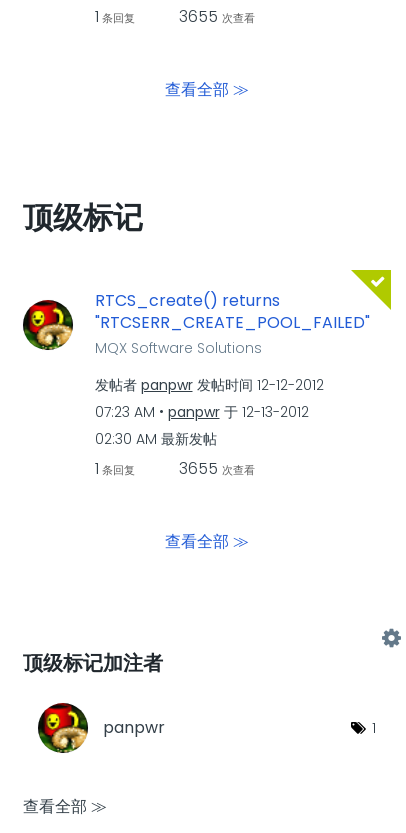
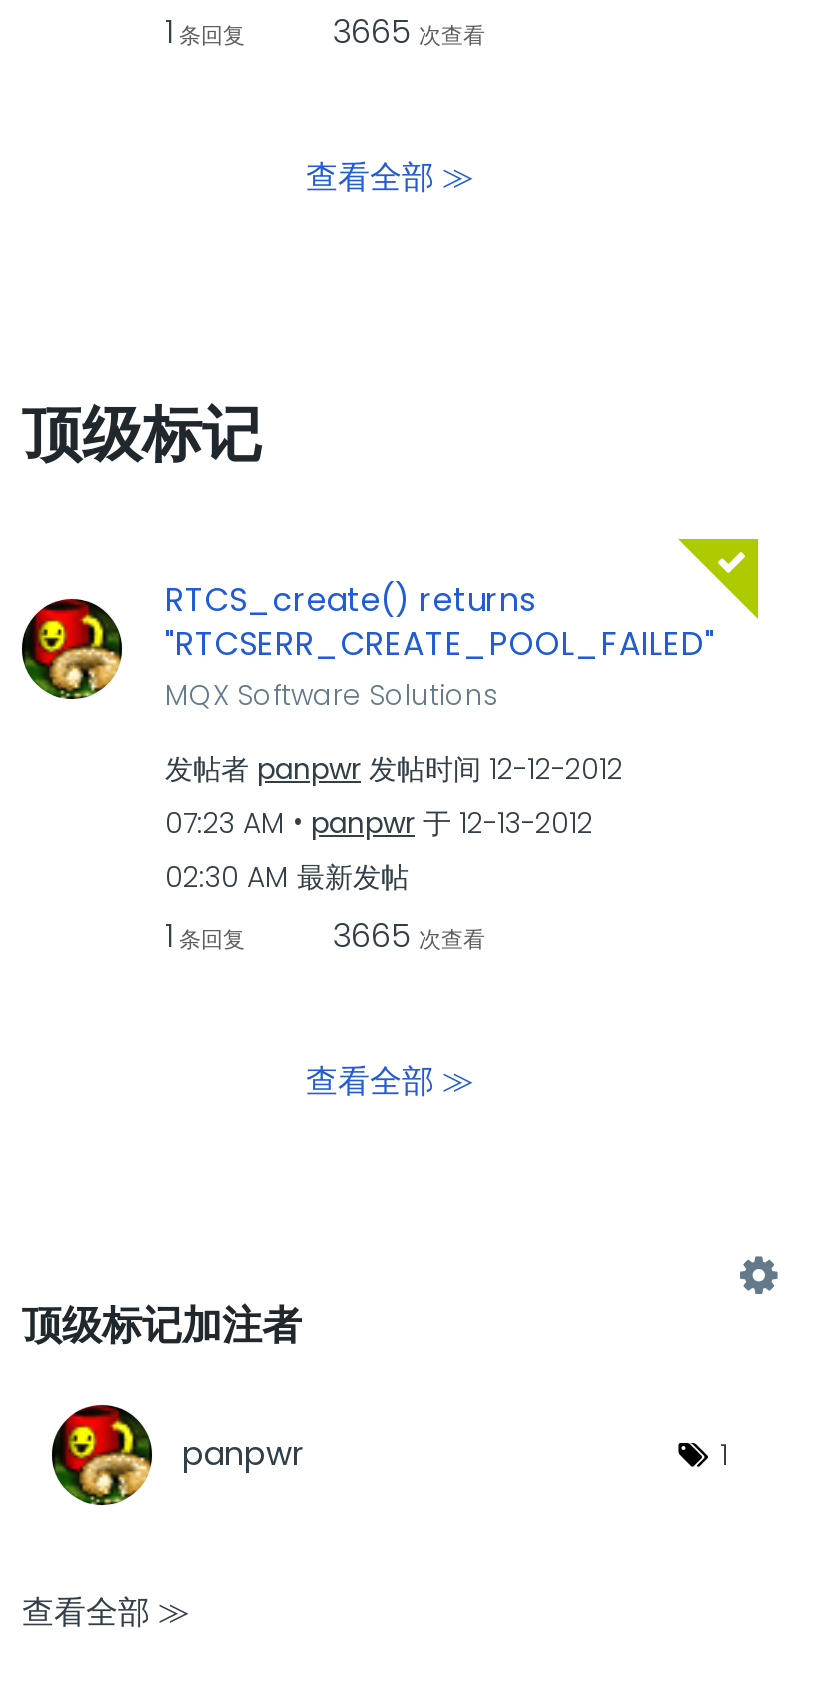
- 1条回复 3655 次查看
+ 1条回复 3665 次查看

- 1条回复 3655 次查看
+ 1条回复 3665 次查看
